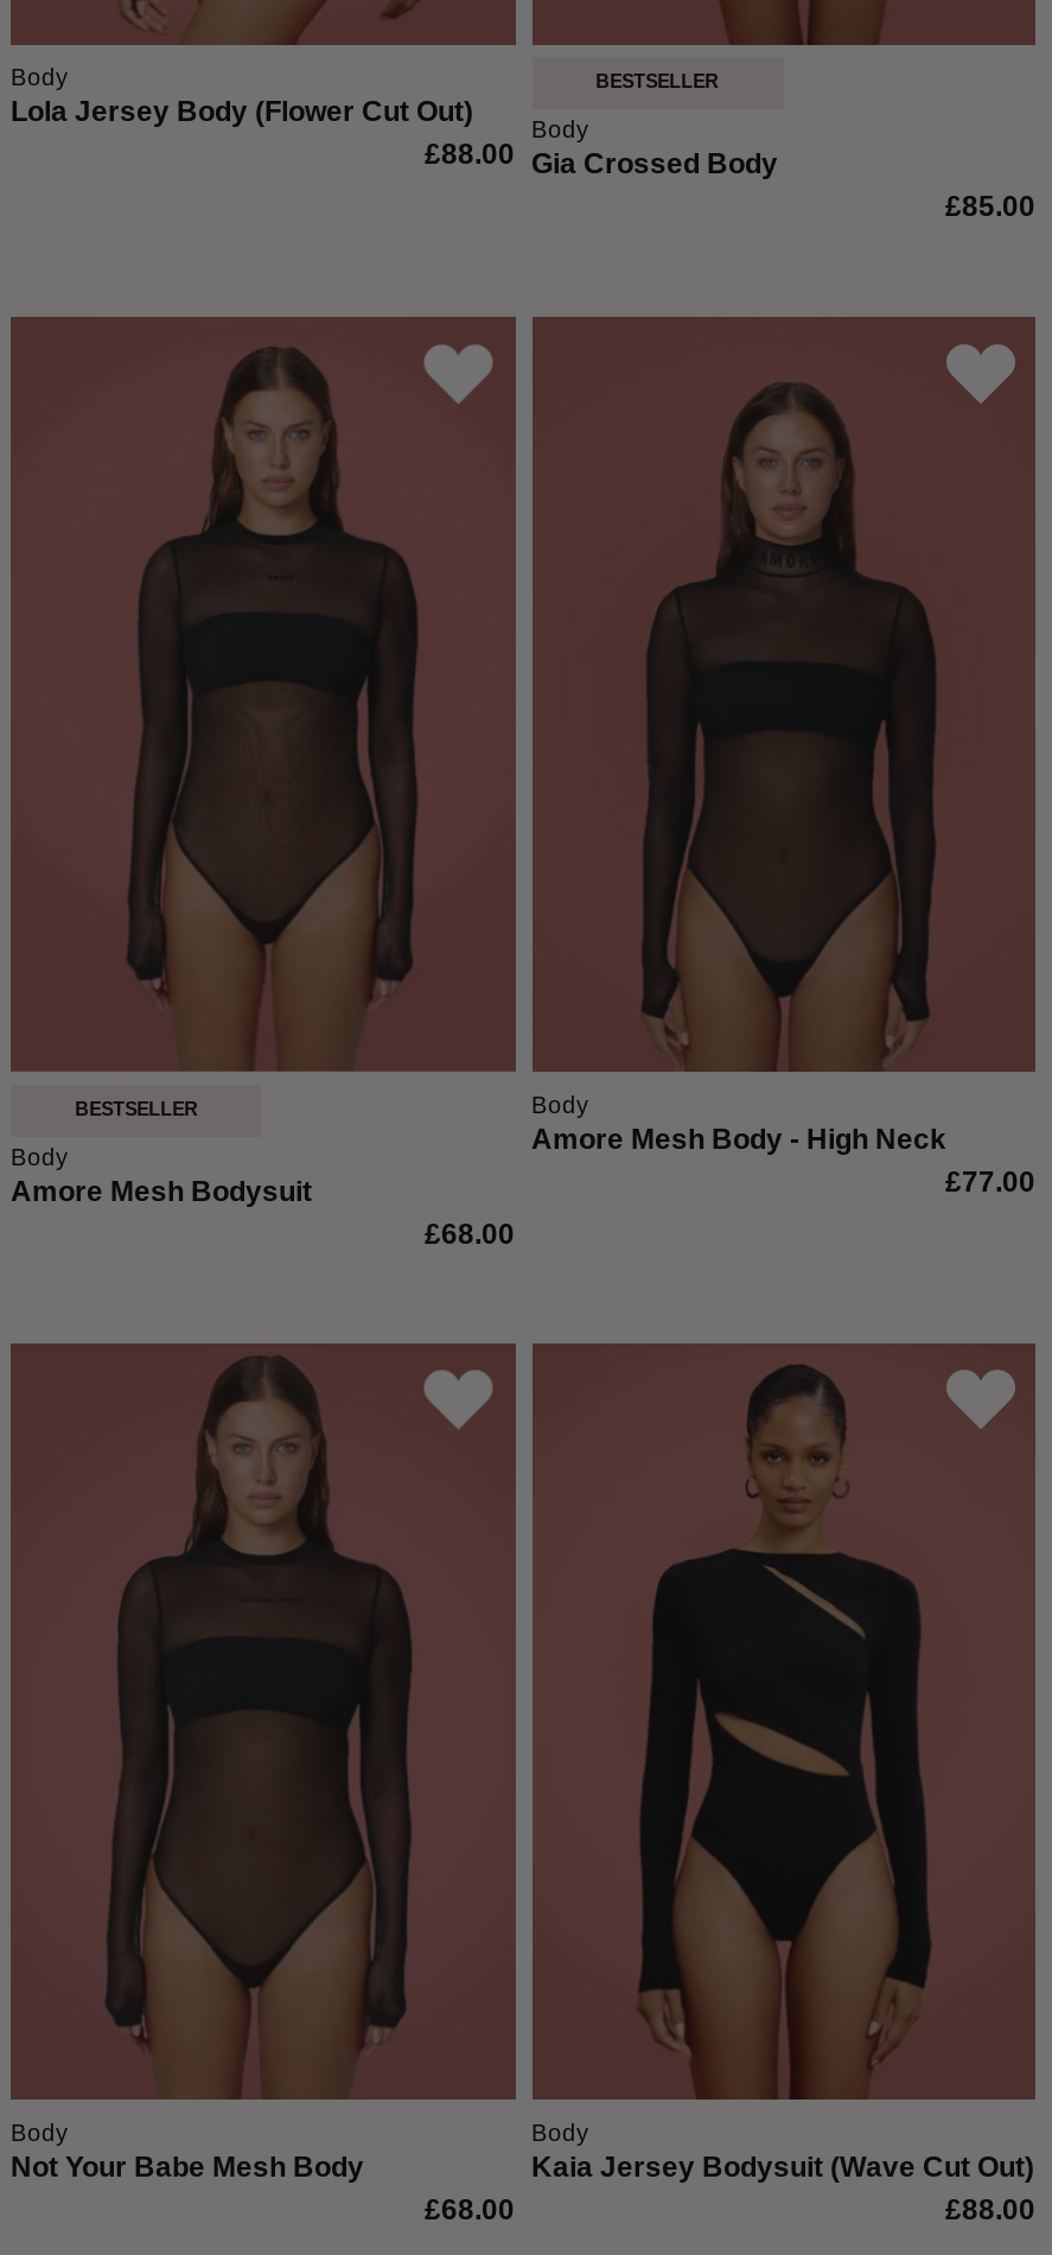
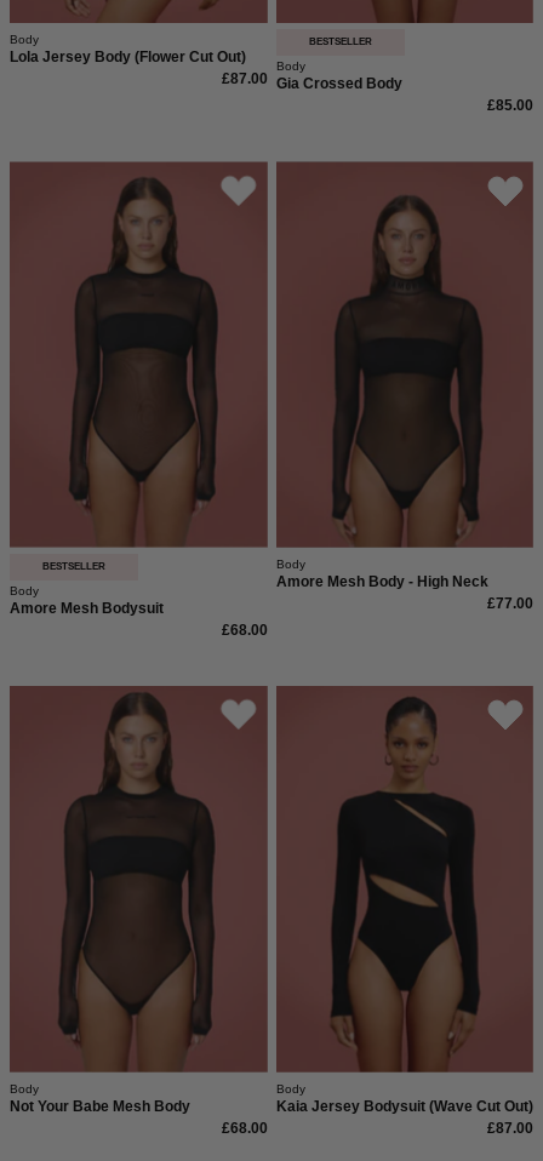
- £88.00 Gia Crossed Body
+ £87.00 Gia Crossed Body

- £88.00
+ £87.00
